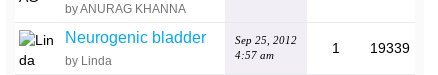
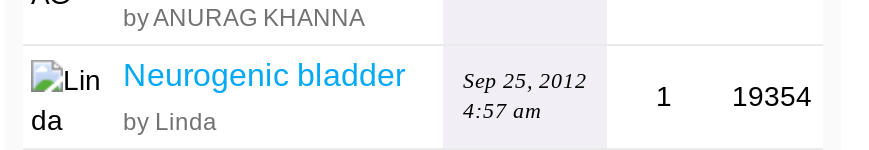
- 1 19339
+ 1 19354
